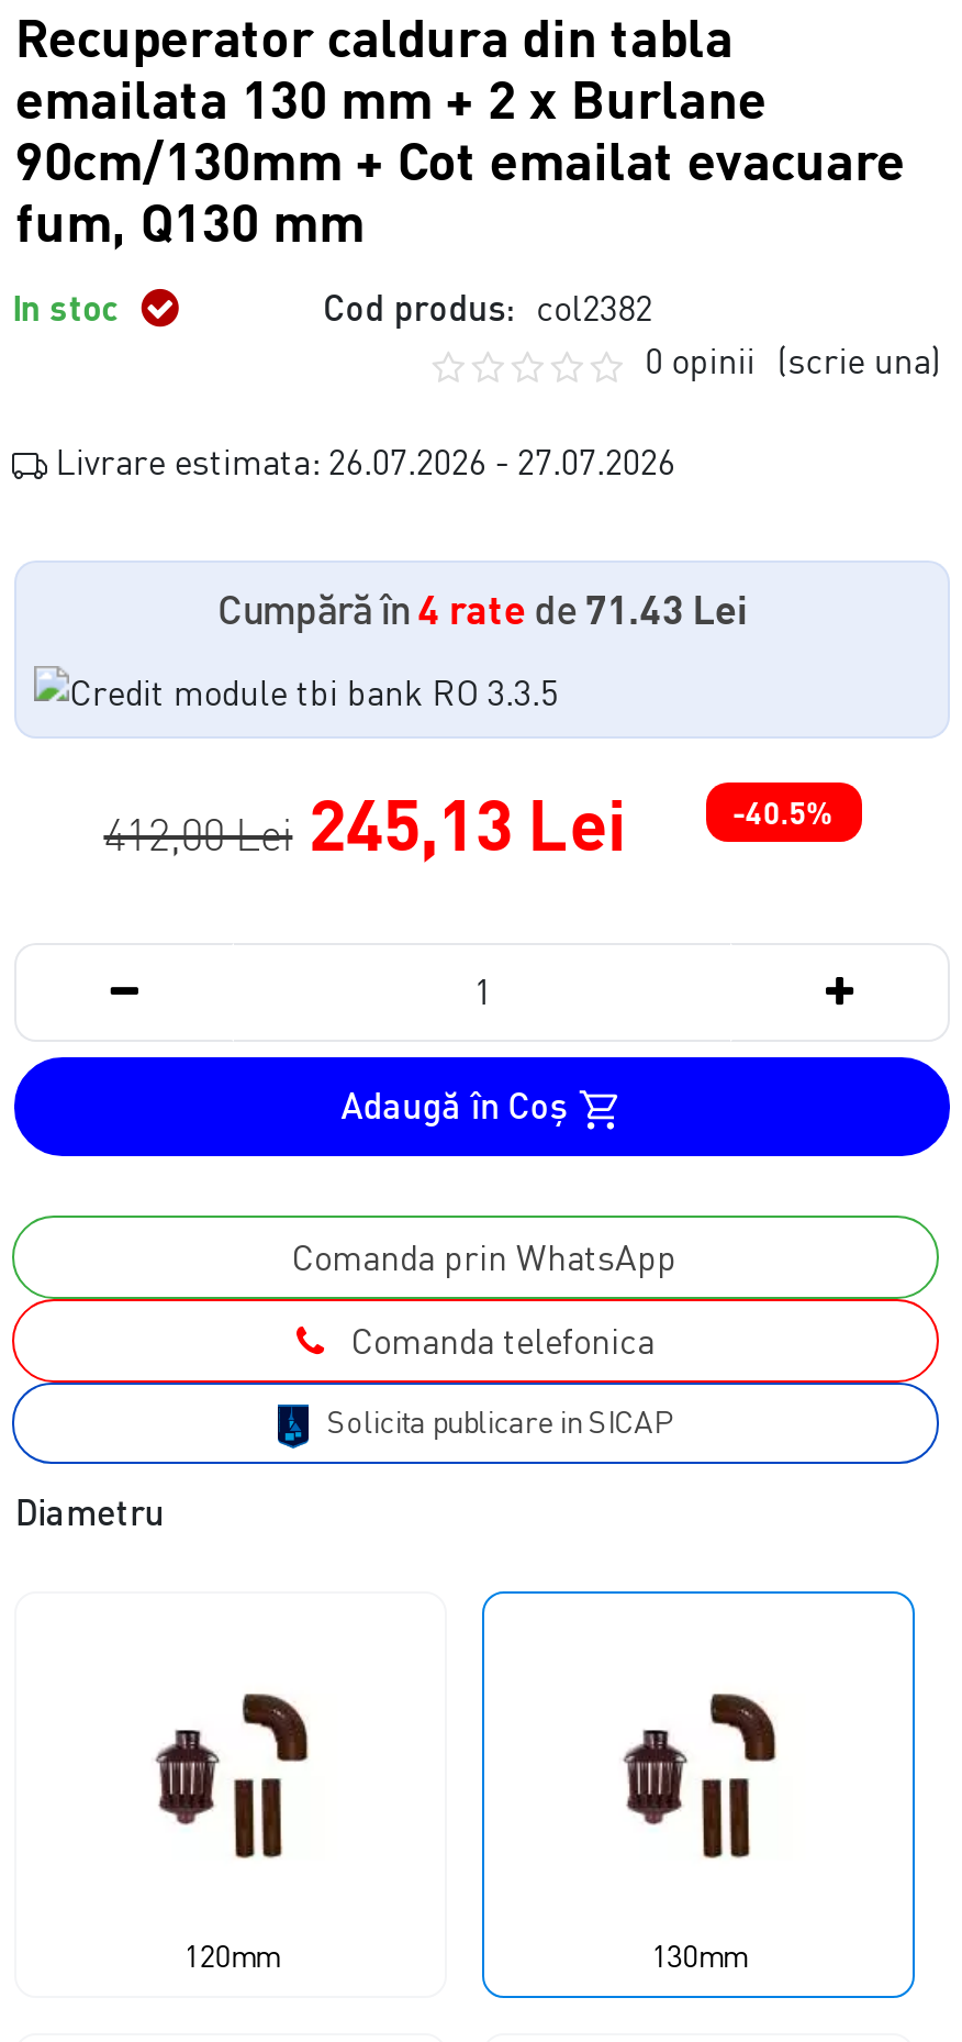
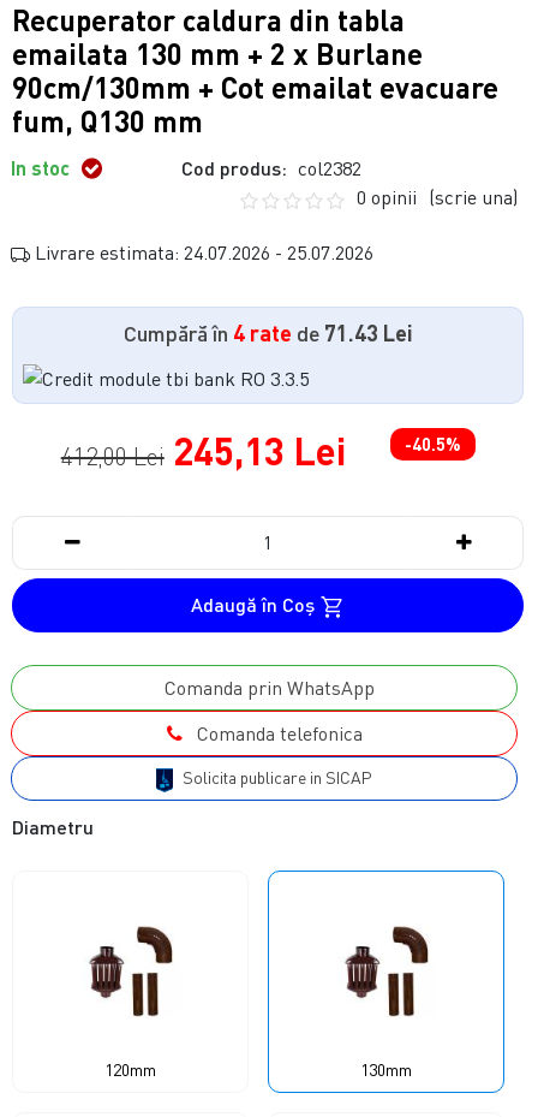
- Livrare estimata: 26.07.2026 - 27.07.2026
+ Livrare estimata: 24.07.2026 - 25.07.2026
